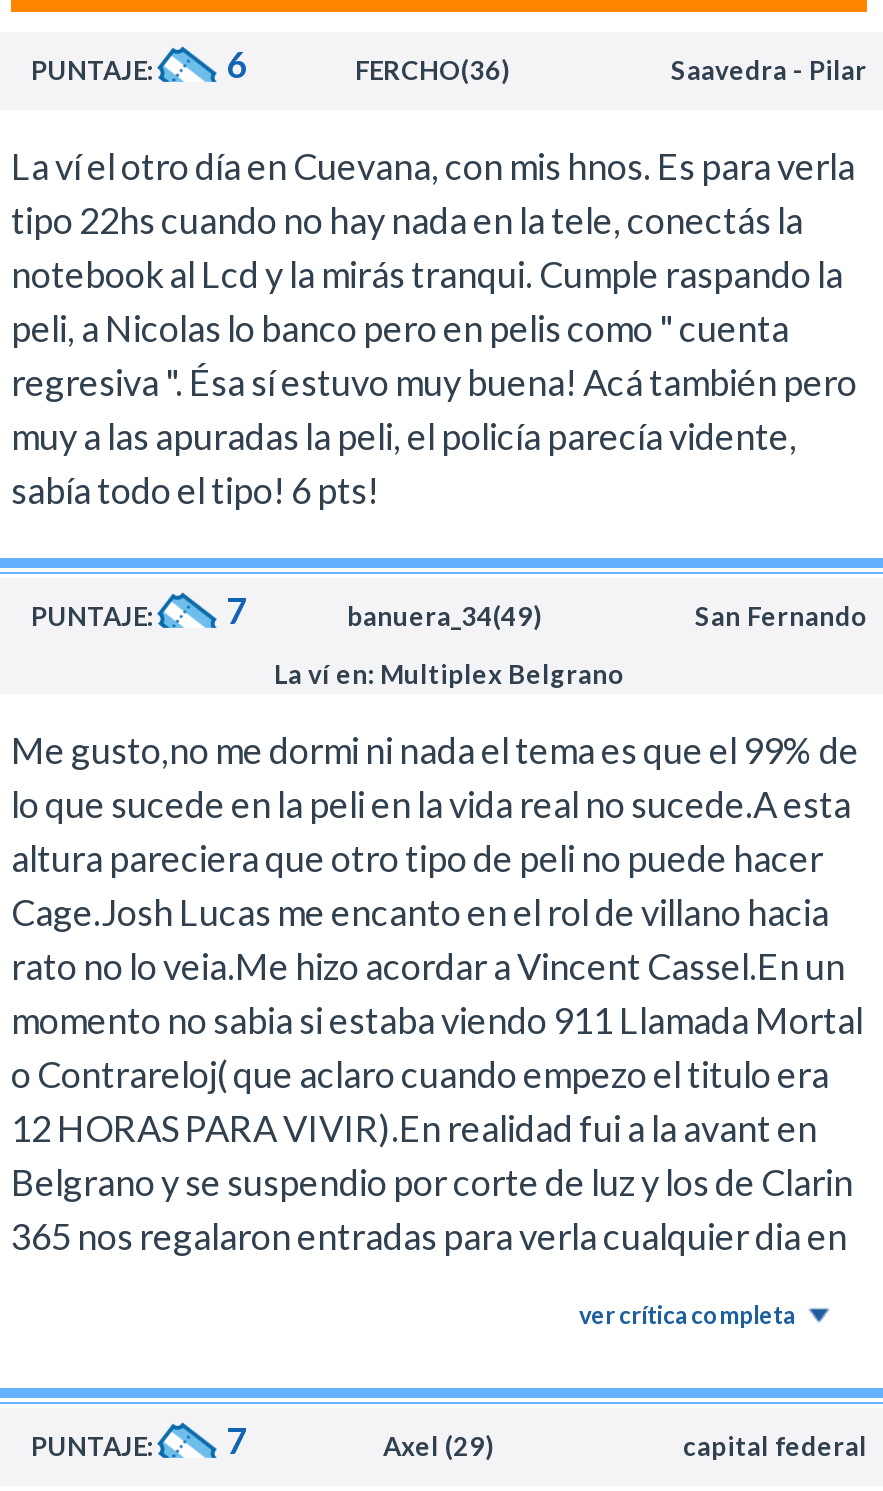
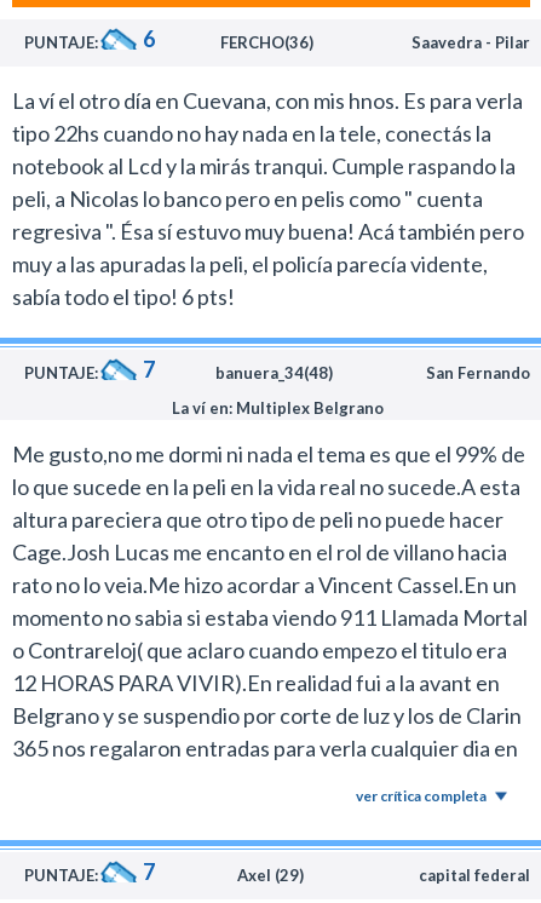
- banuera_34(49)
+ banuera_34(48)
